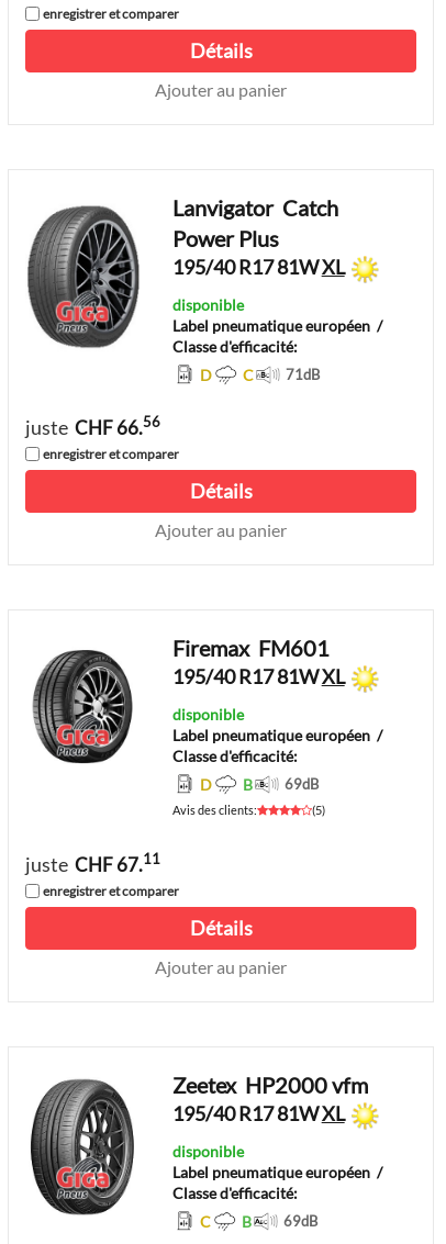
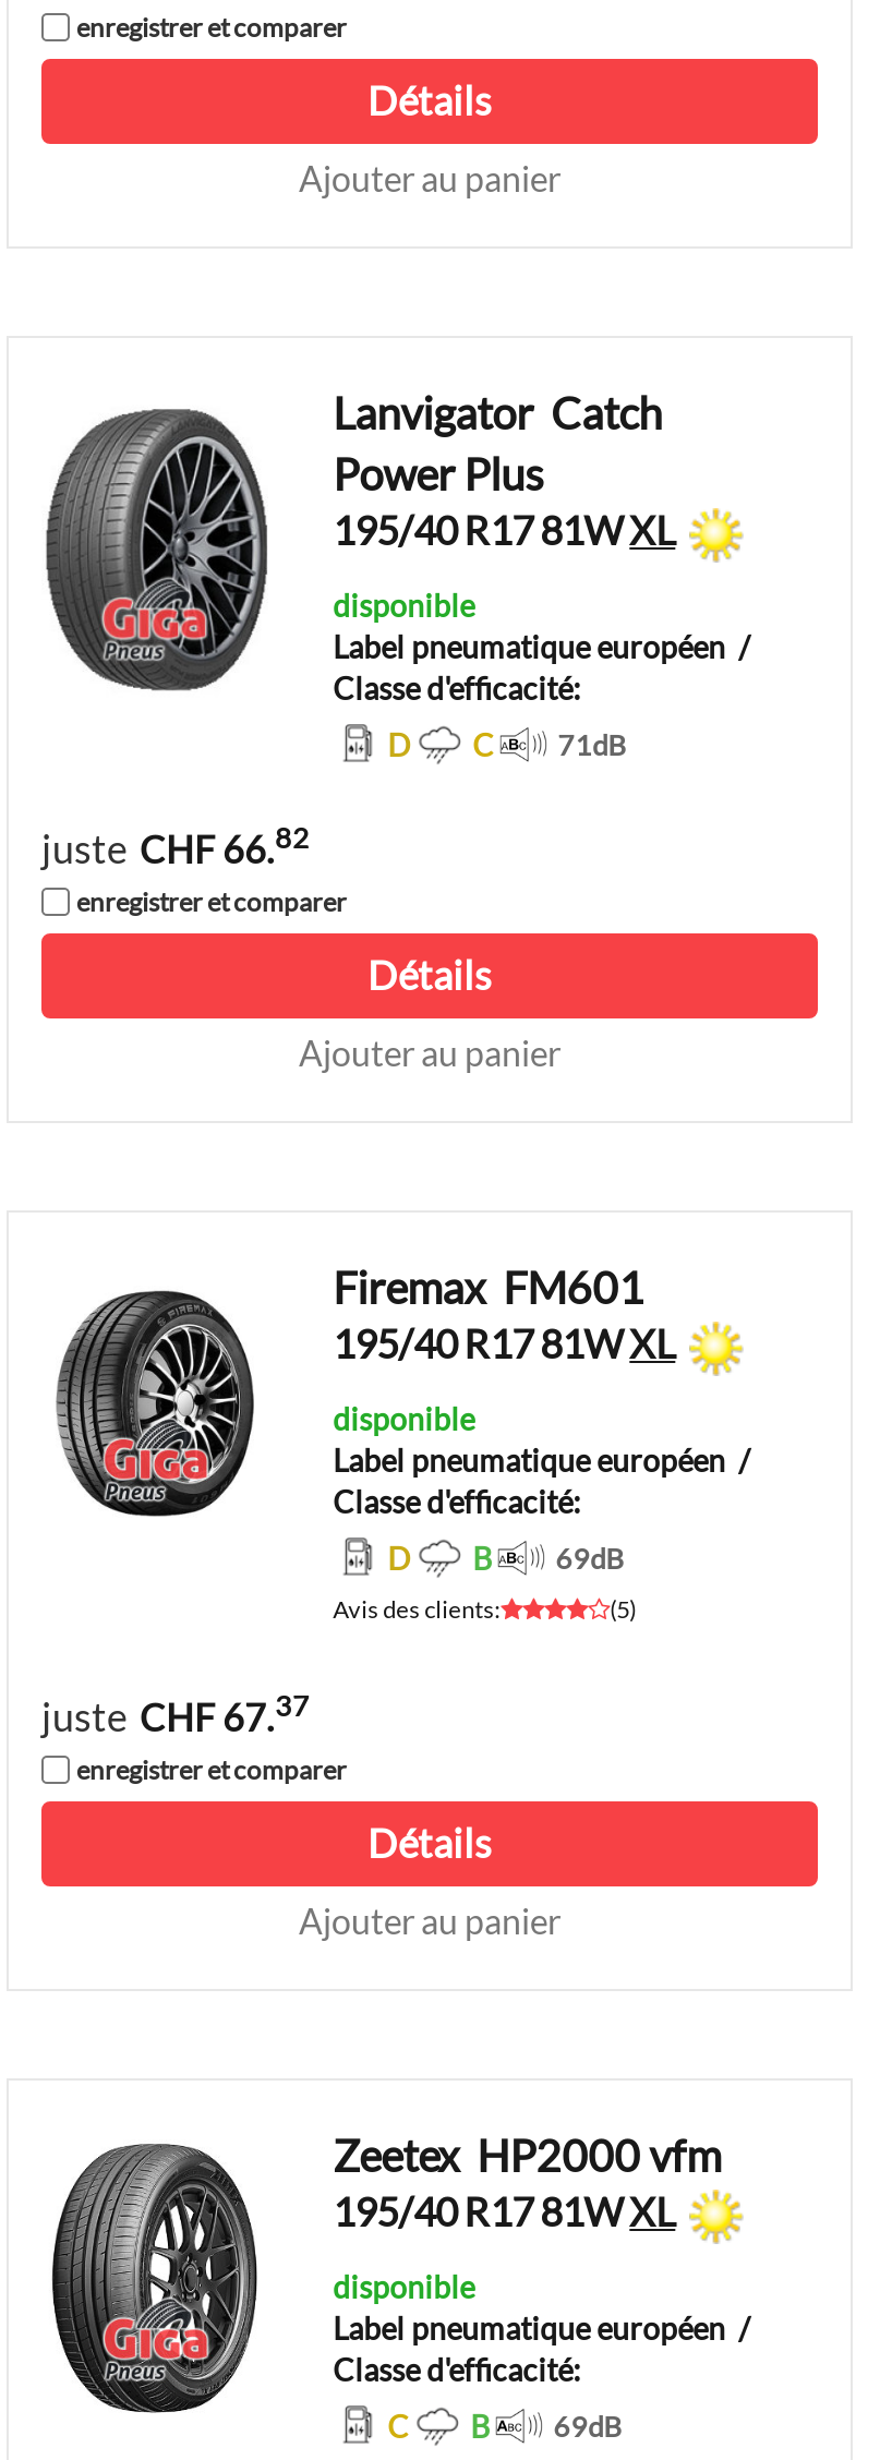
- juste CHF 66.56
+ juste CHF 66.82

- juste CHF 67.11
+ juste CHF 67.37
